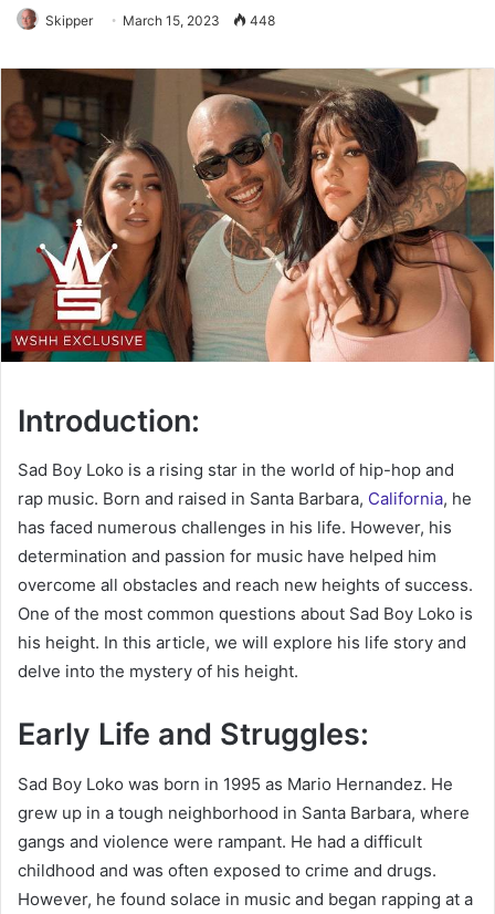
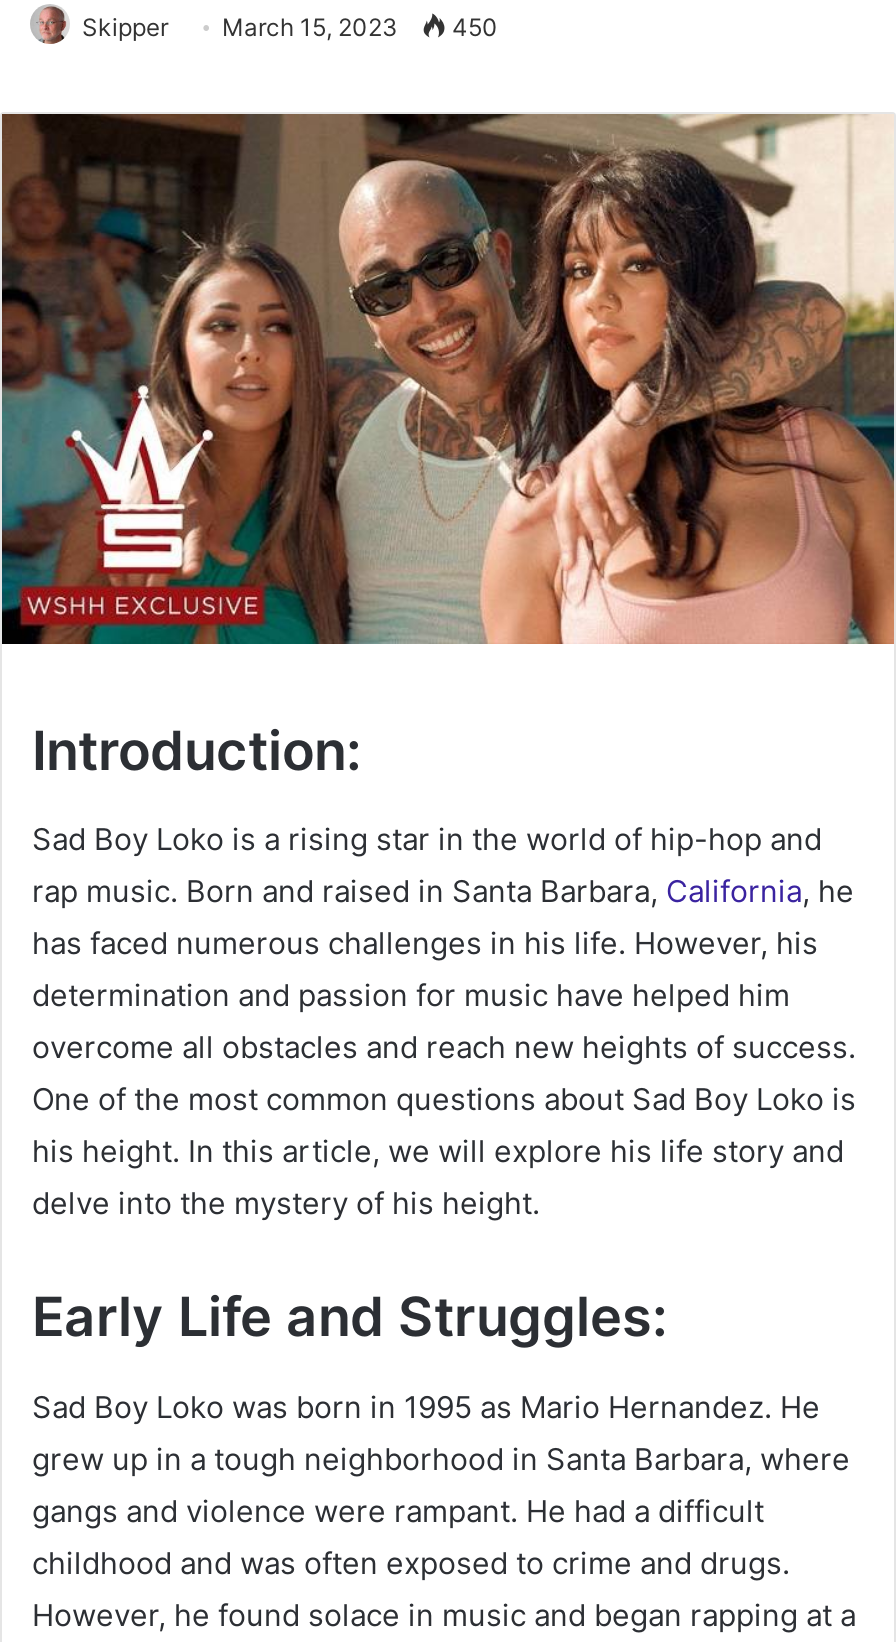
- Skipper March 15, 2023 448
+ Skipper March 15, 2023 450
